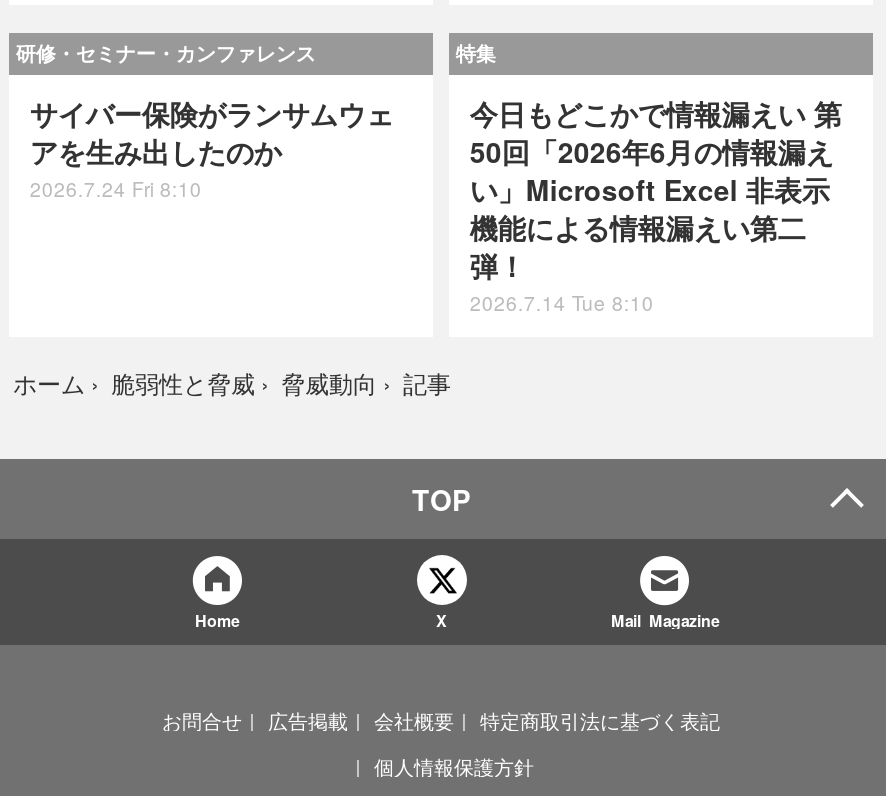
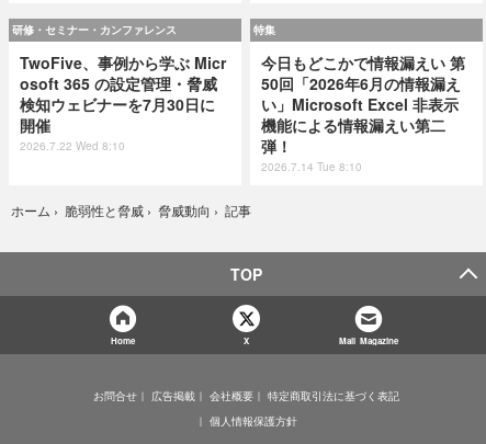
- サイバー保険がランサムウェ
- アを生み出したのか
- 2026.7.24 Fri 8:10
+ TwoFive、事例から学ぶ Micr
+ osoft 365 の設定管理・脅威
+ 検知ウェビナーを7月30日に
+ 開催
+ 2026.7.22 Wed 8:10
